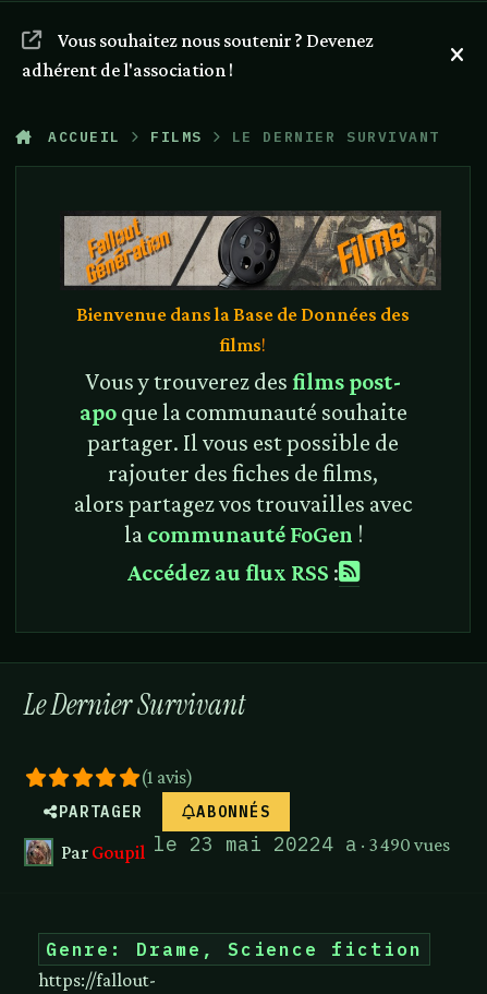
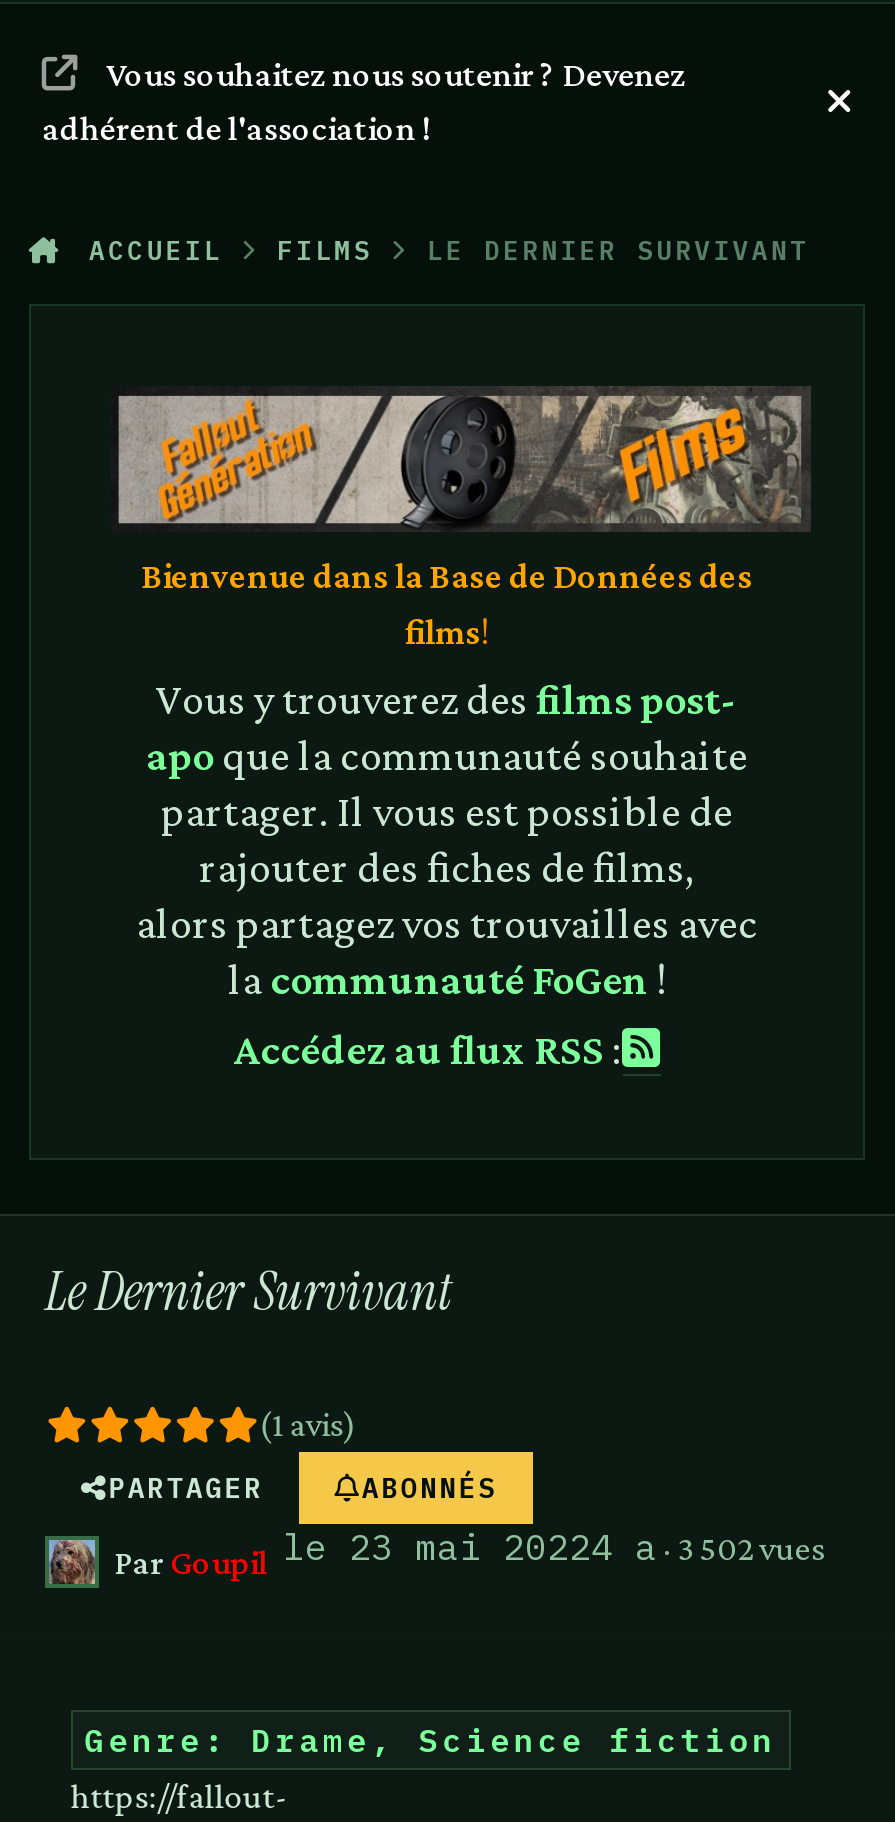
- Par Goupil le 23 mai 20224 a · 3 490 vues
+ Par Goupil le 23 mai 20224 a · 3 502 vues
